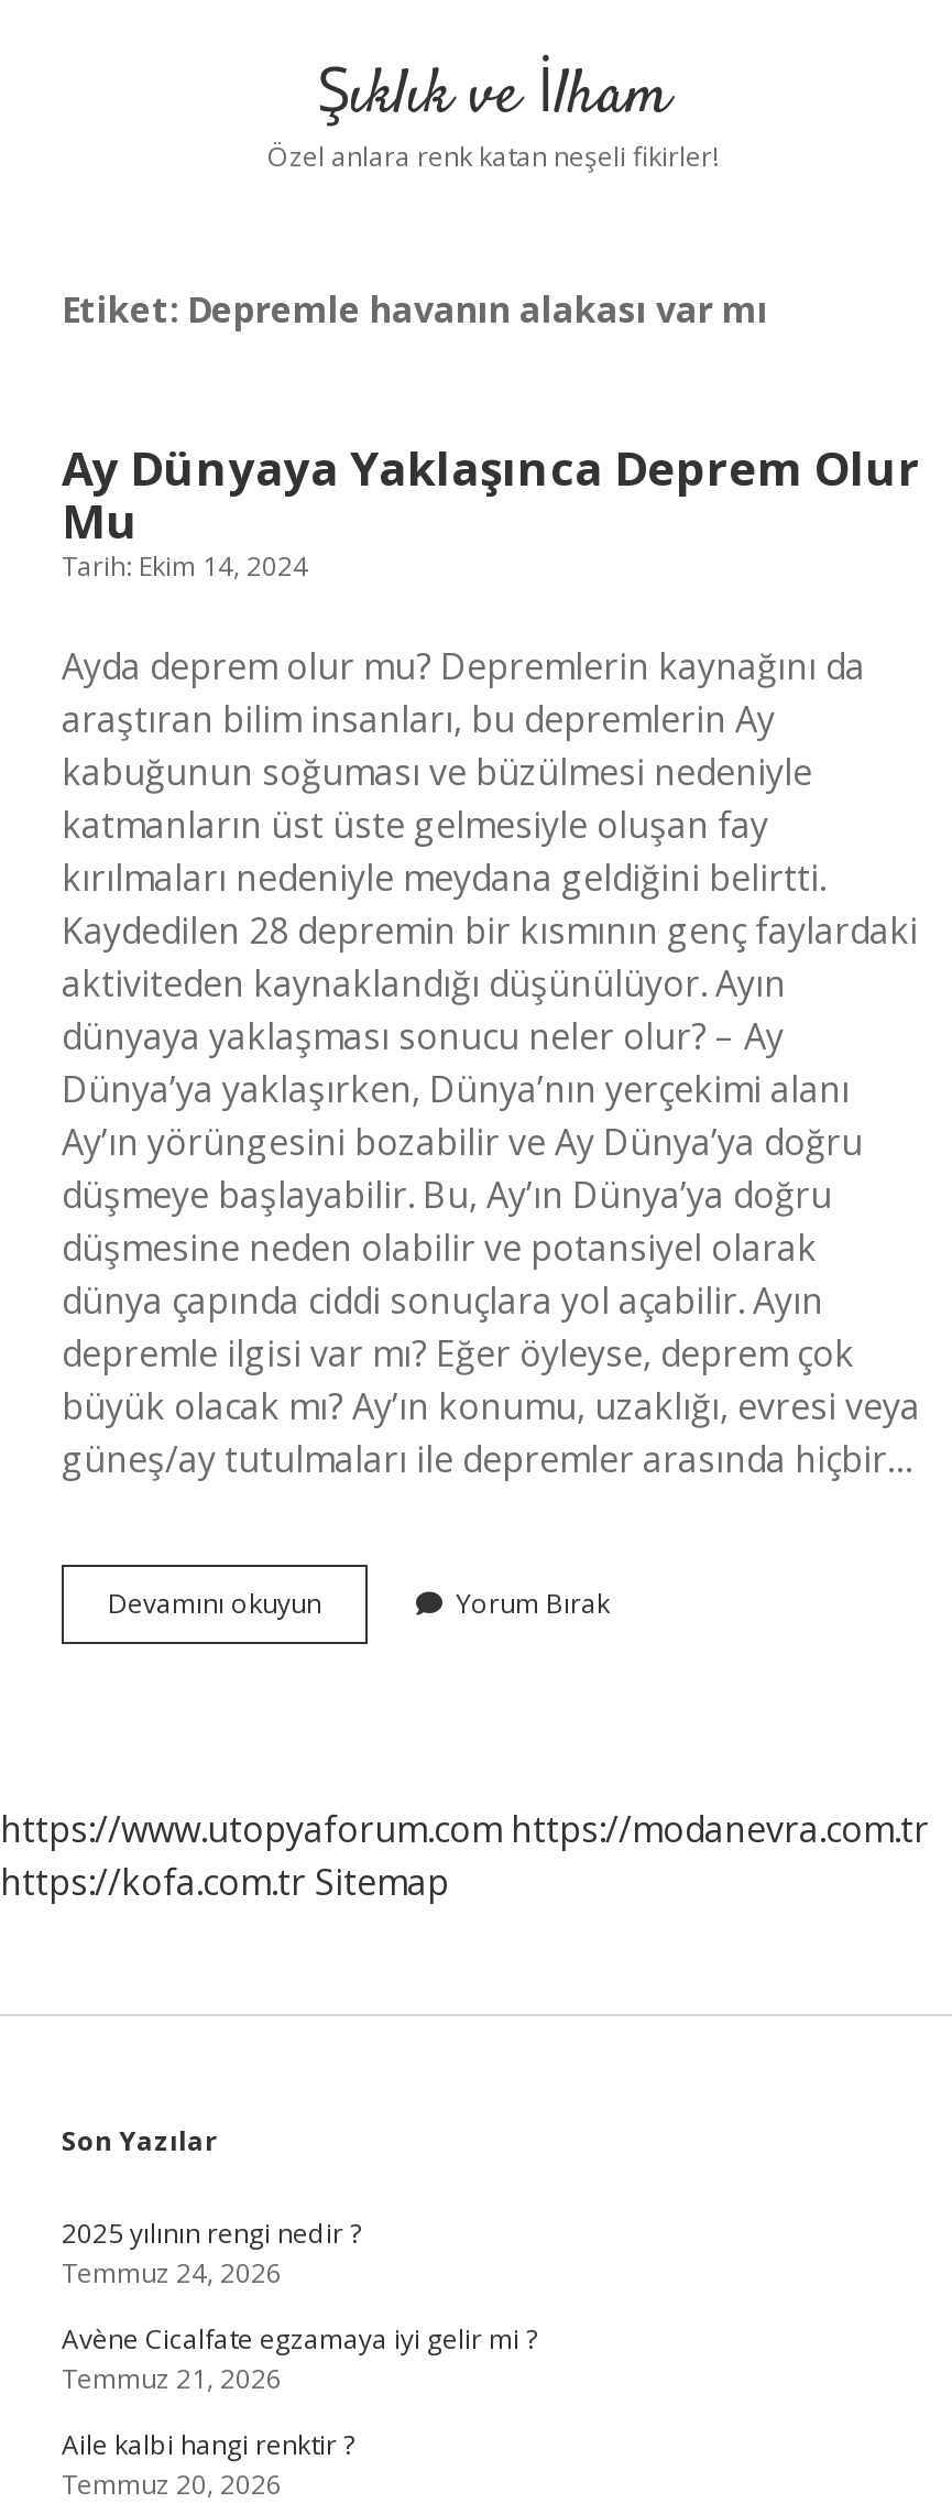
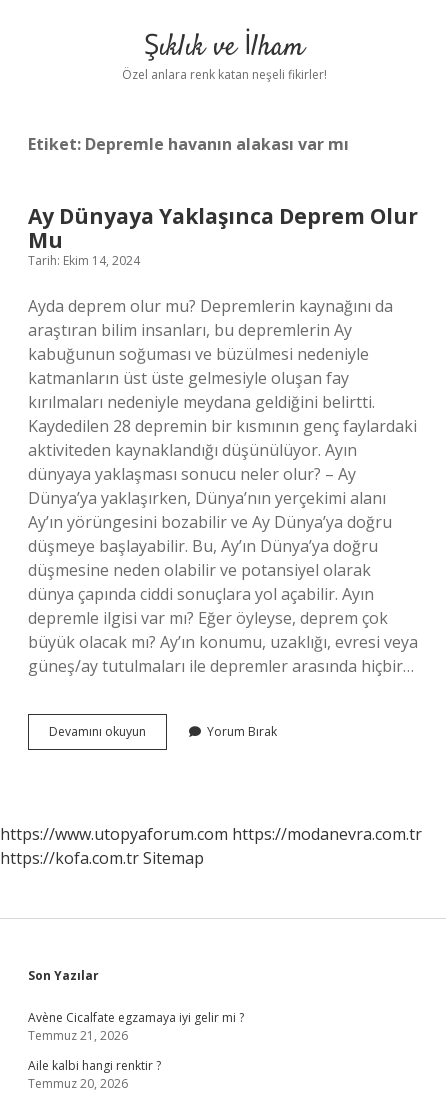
- 2025 yılının rengi nedir ?
- Temmuz 24, 2026
